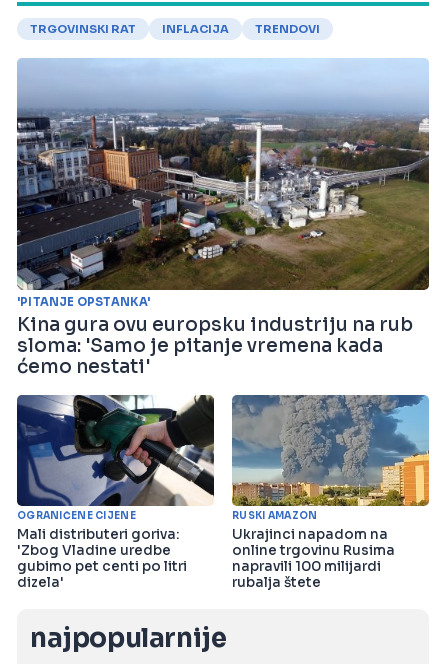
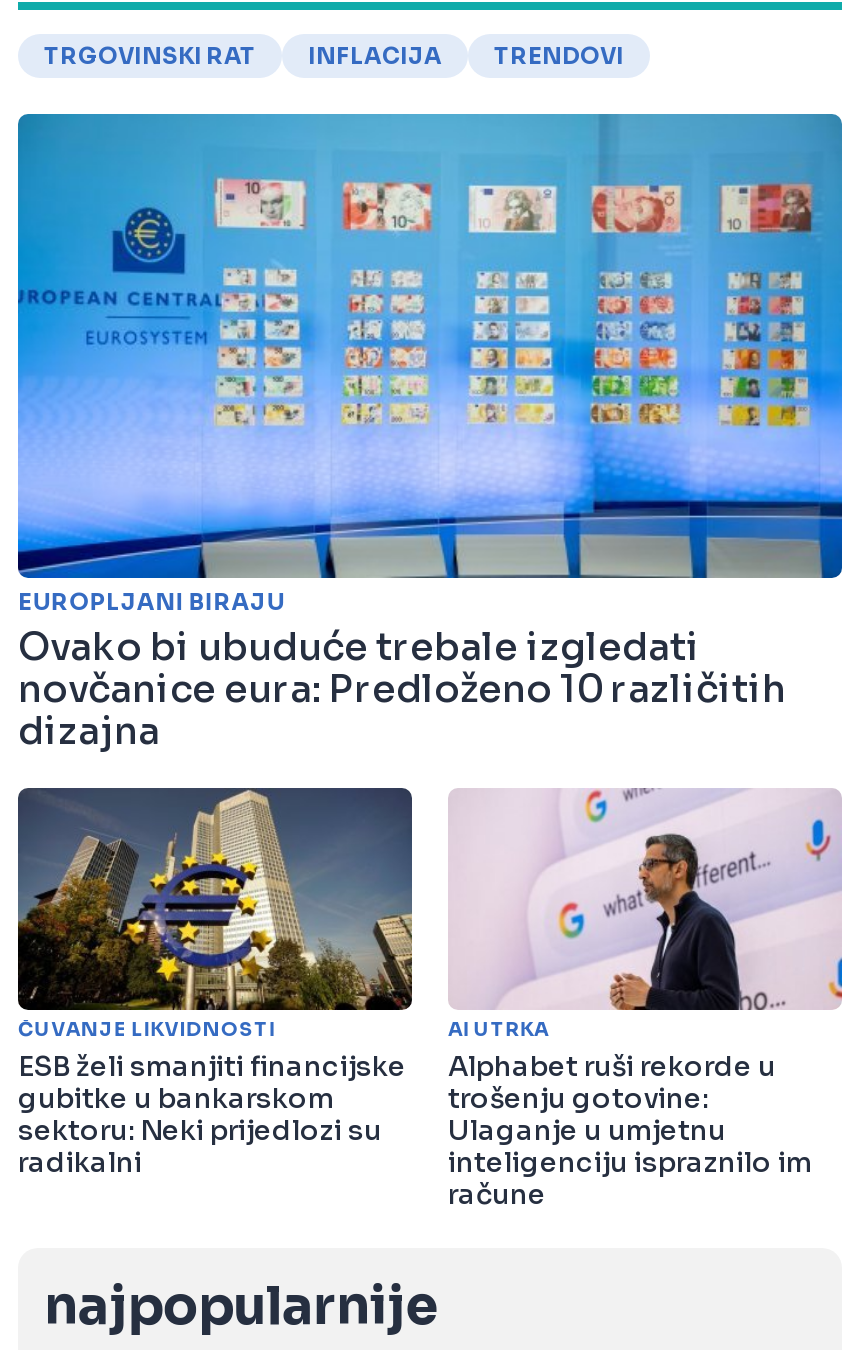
- [image]
- 'PITANJE OPSTANKA'
- Kina gura ovu europsku industriju na rub
- sloma: 'Samo je pitanje vremena kada
- ćemo nestati'
+ [image]
+ EUROPLJANI BIRAJU
+ Ovako bi ubuduće trebale izgledati
+ novčanice eura: Predloženo 10 različitih
+ dizajna

- [image]
- OGRANIČENE CIJENE
- Mali distributeri goriva:
- 'Zbog Vladine uredbe
- gubimo pet centi po litri
- dizela'
+ [image]
+ ČUVANJE LIKVIDNOSTI
+ ESB želi smanjiti financijske
+ gubitke u bankarskom
+ sektoru: Neki prijedlozi su
+ radikalni

- [image]
- RUSKI AMAZON
- Ukrajinci napadom na
- online trgovinu Rusima
- napravili 100 milijardi
- rubalja štete
+ [image]
+ AI UTRKA
+ Alphabet ruši rekorde u
+ trošenju gotovine:
+ Ulaganje u umjetnu
+ inteligenciju ispraznilo im
+ račune
